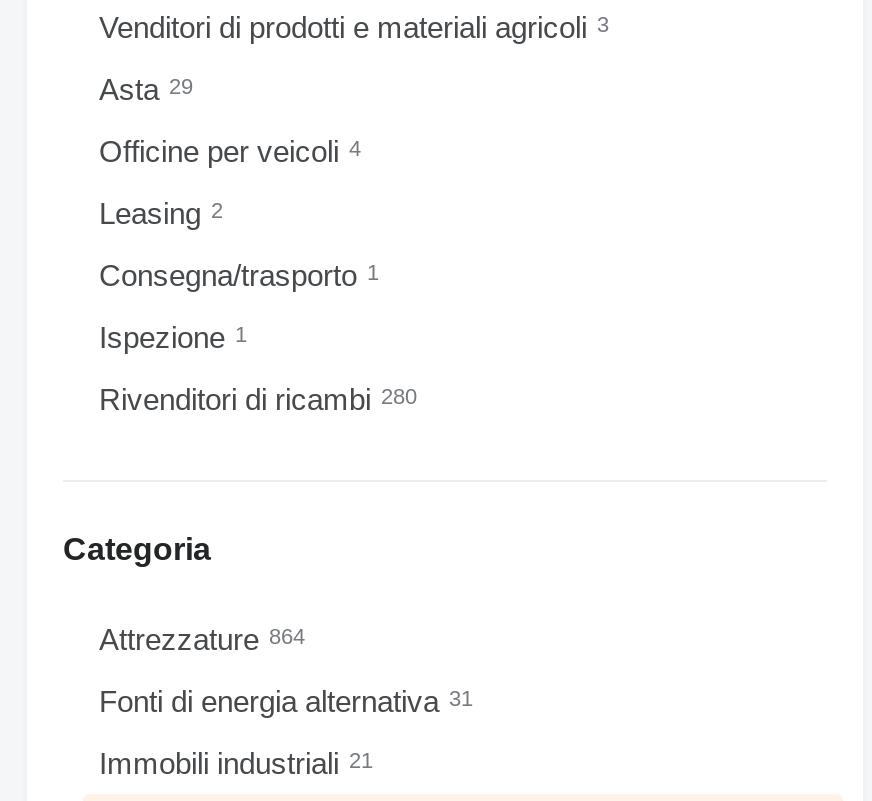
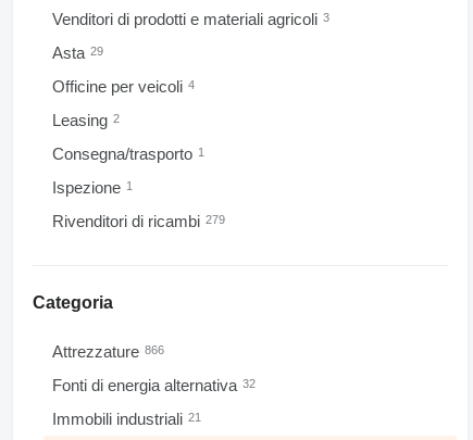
- Rivenditori di ricambi 280
+ Rivenditori di ricambi 279

- Attrezzature 864
+ Attrezzature 866

- Fonti di energia alternativa 31
+ Fonti di energia alternativa 32
